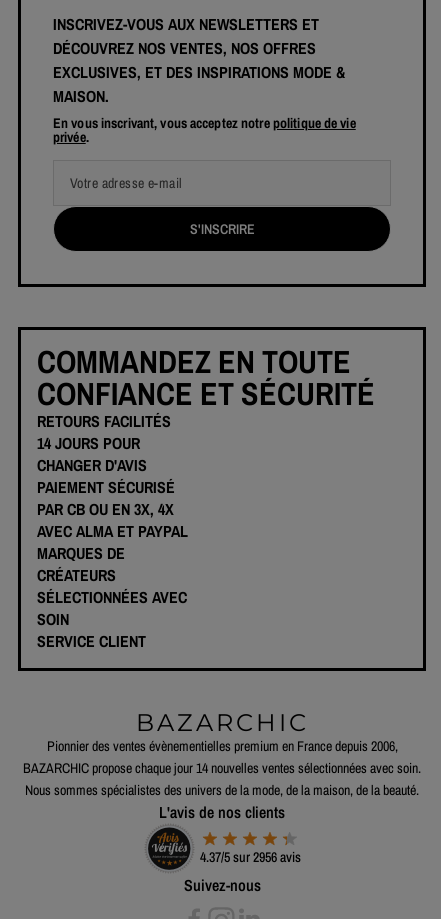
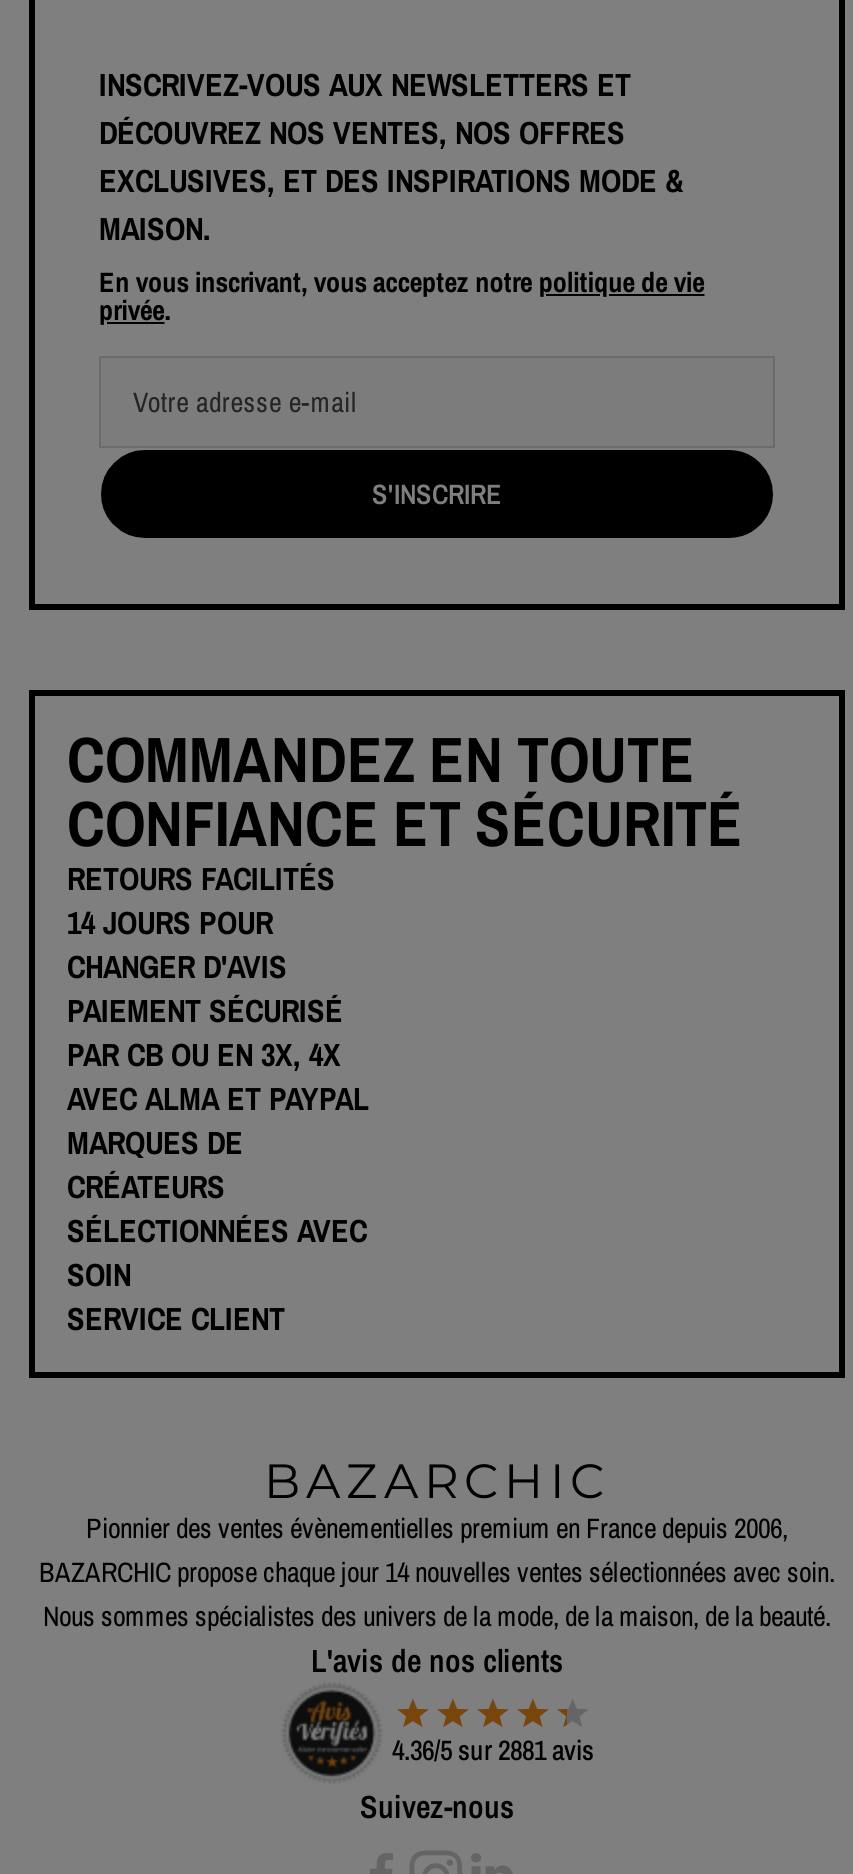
- 4.37/5 sur 2956 avis
+ 4.36/5 sur 2881 avis
